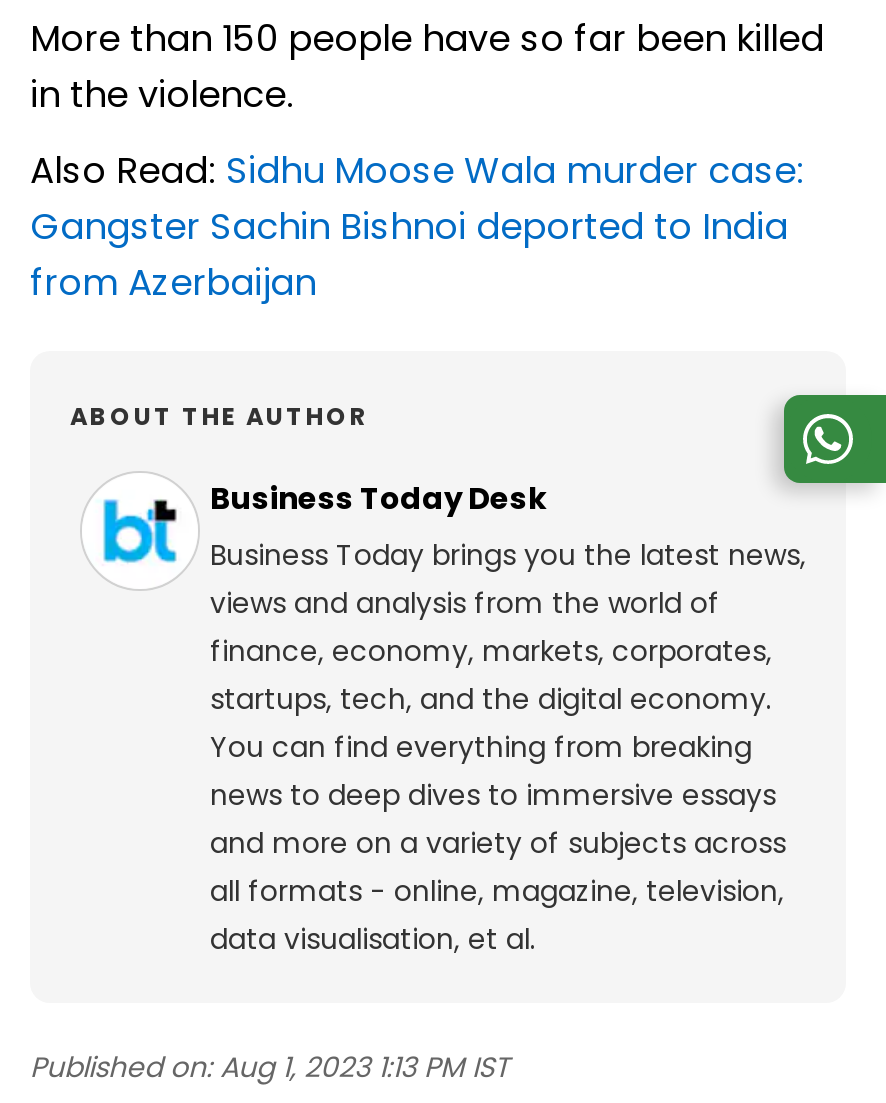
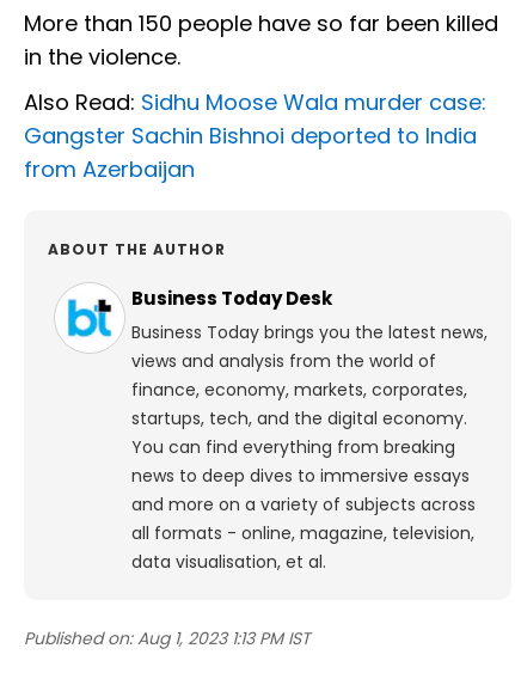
- [image]
